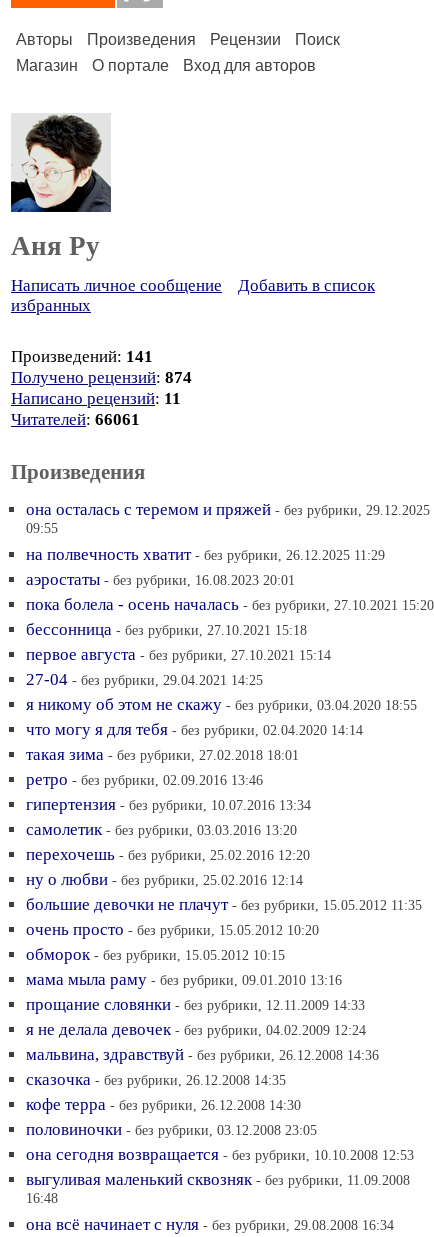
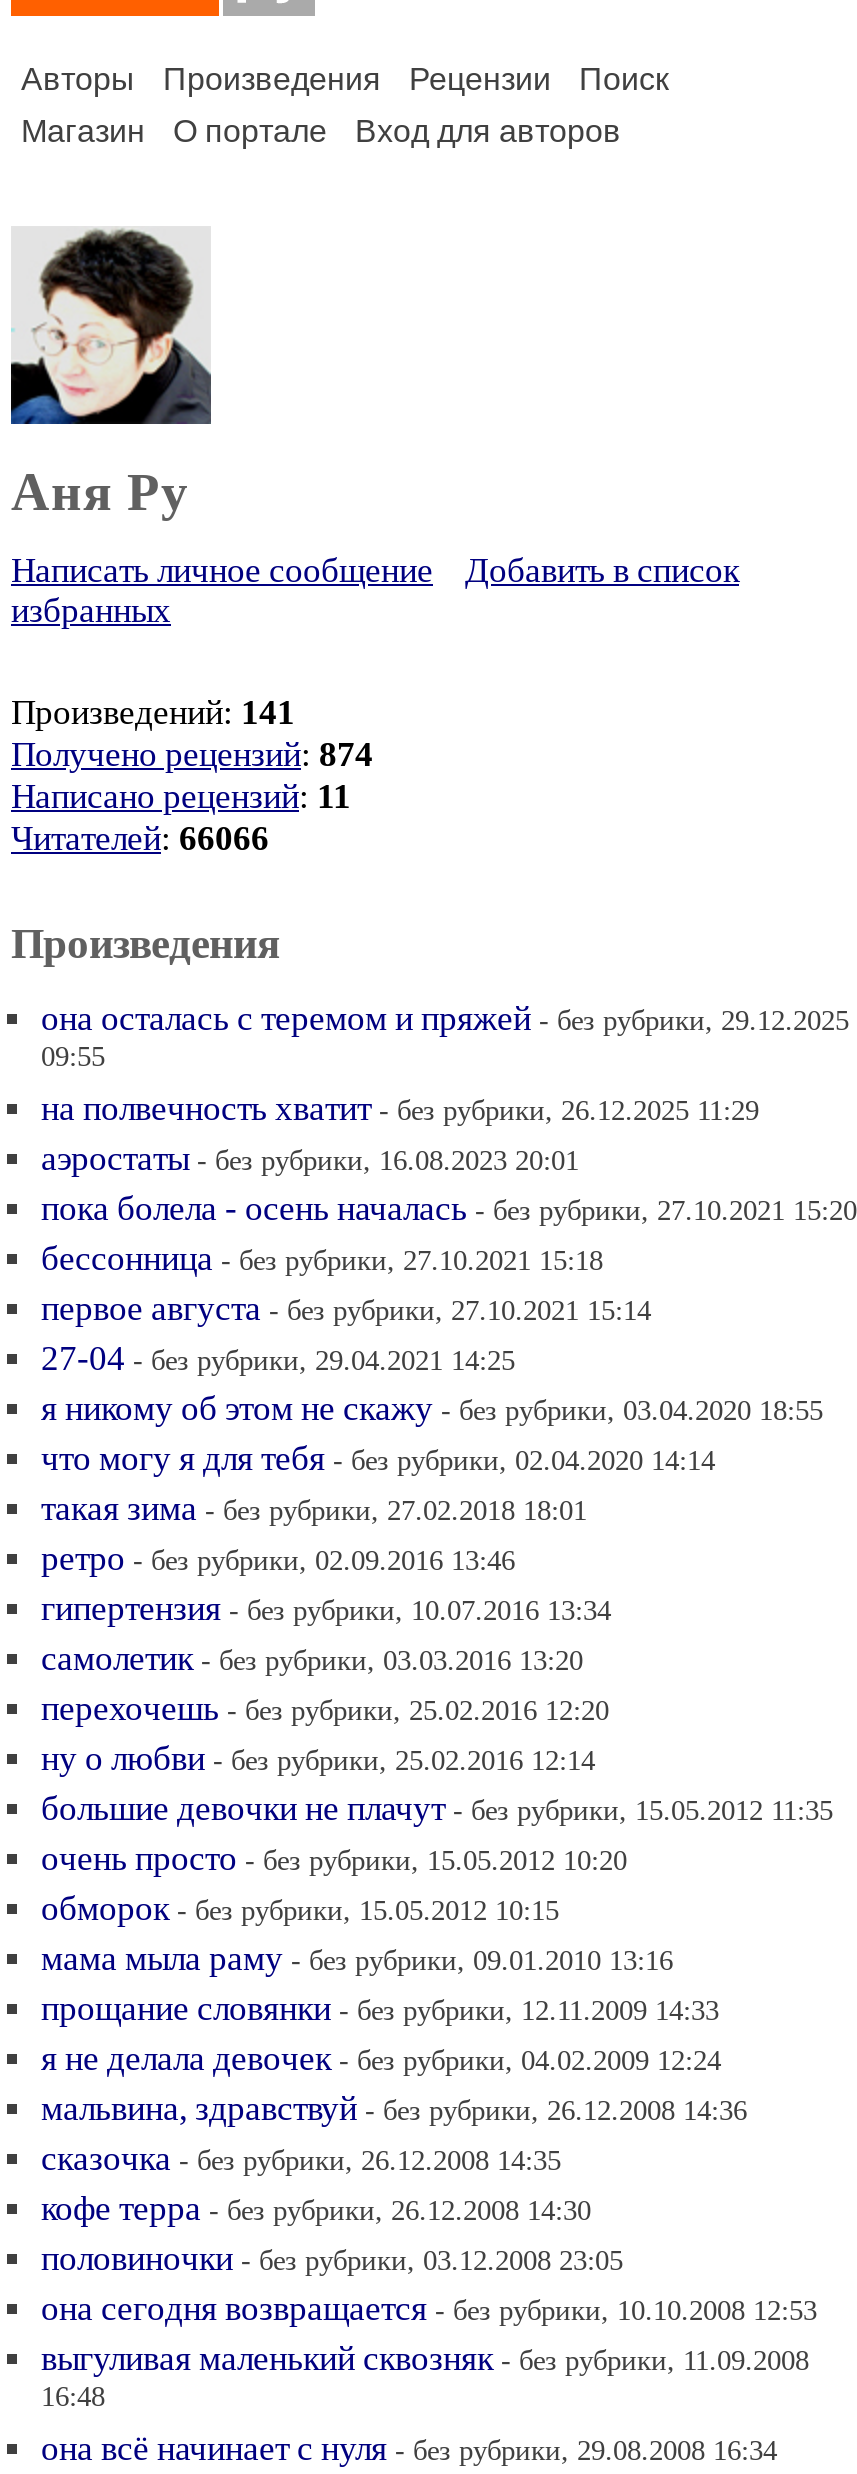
- Читателей: 66061
+ Читателей: 66066
